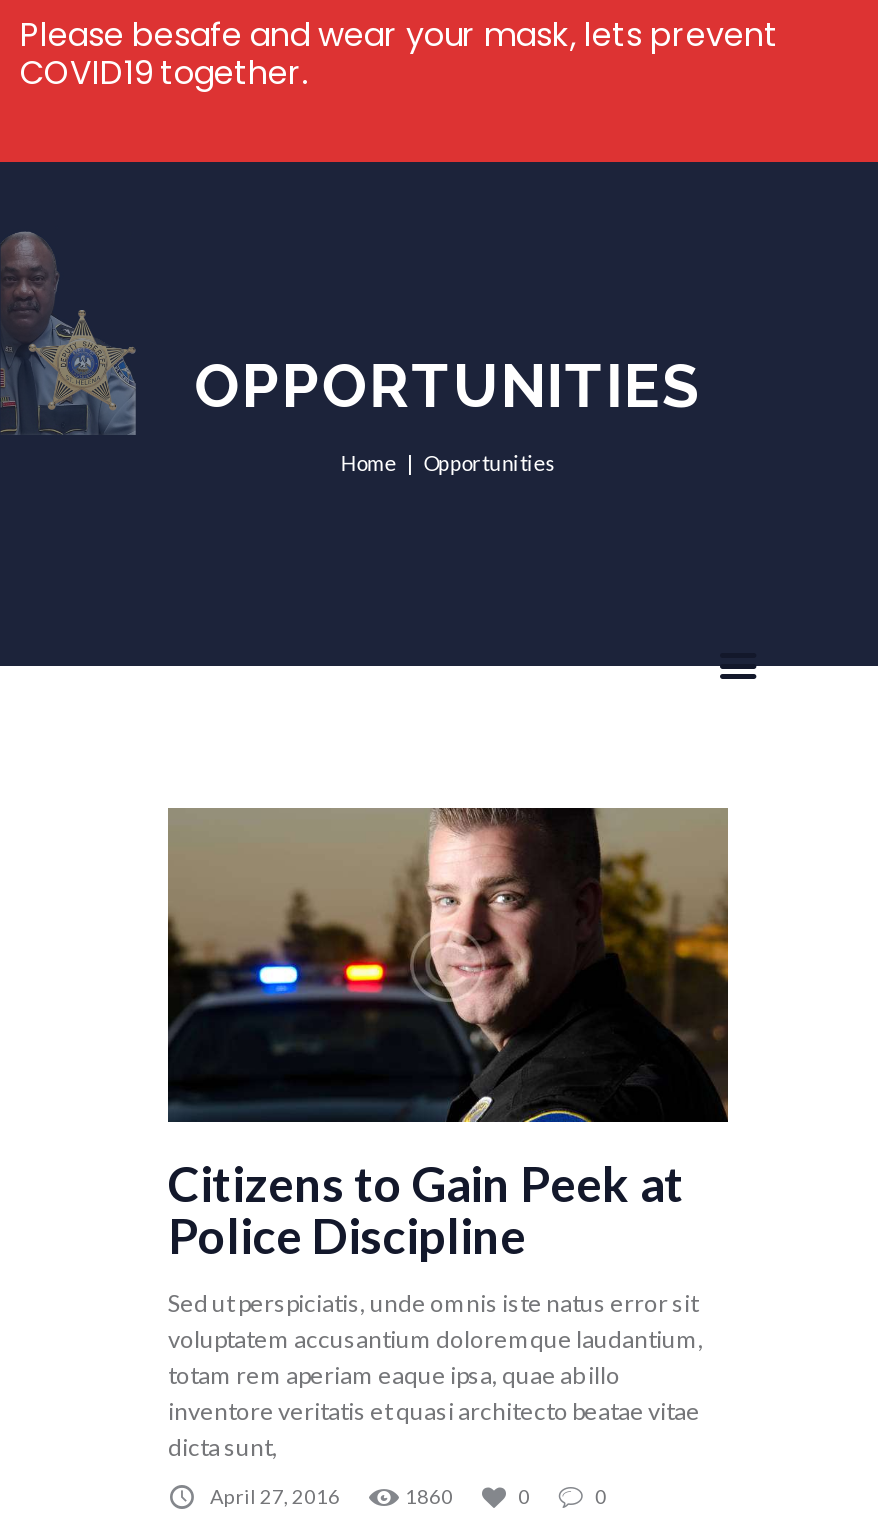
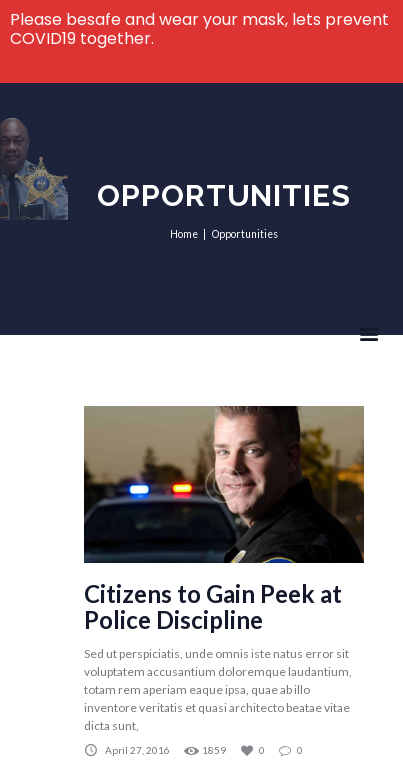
- 1860
+ 1859
